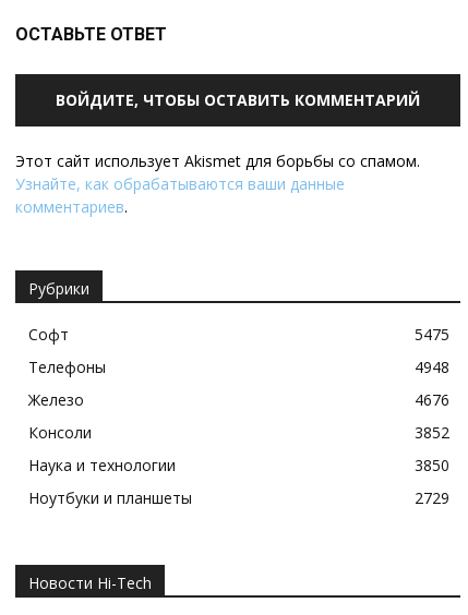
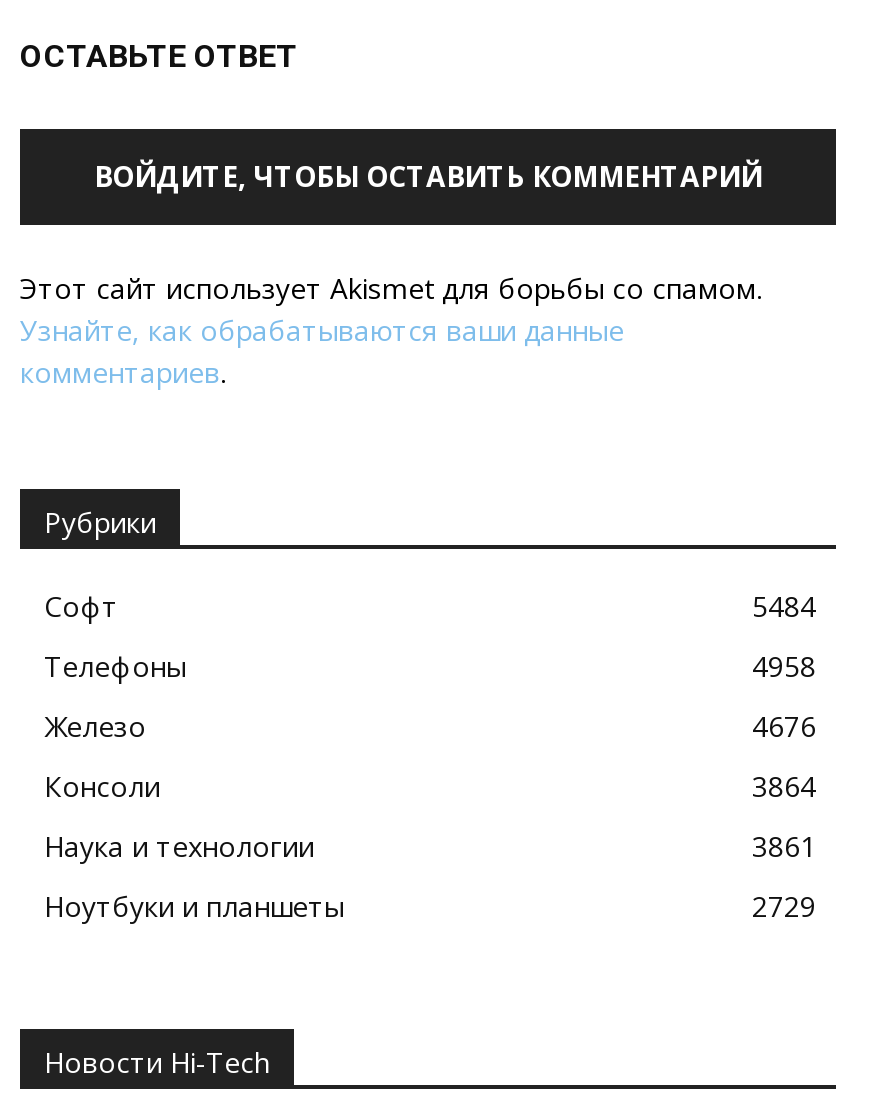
- 5475
+ 5484

- 4948
+ 4958

- 3852
+ 3864

- 3850
+ 3861
